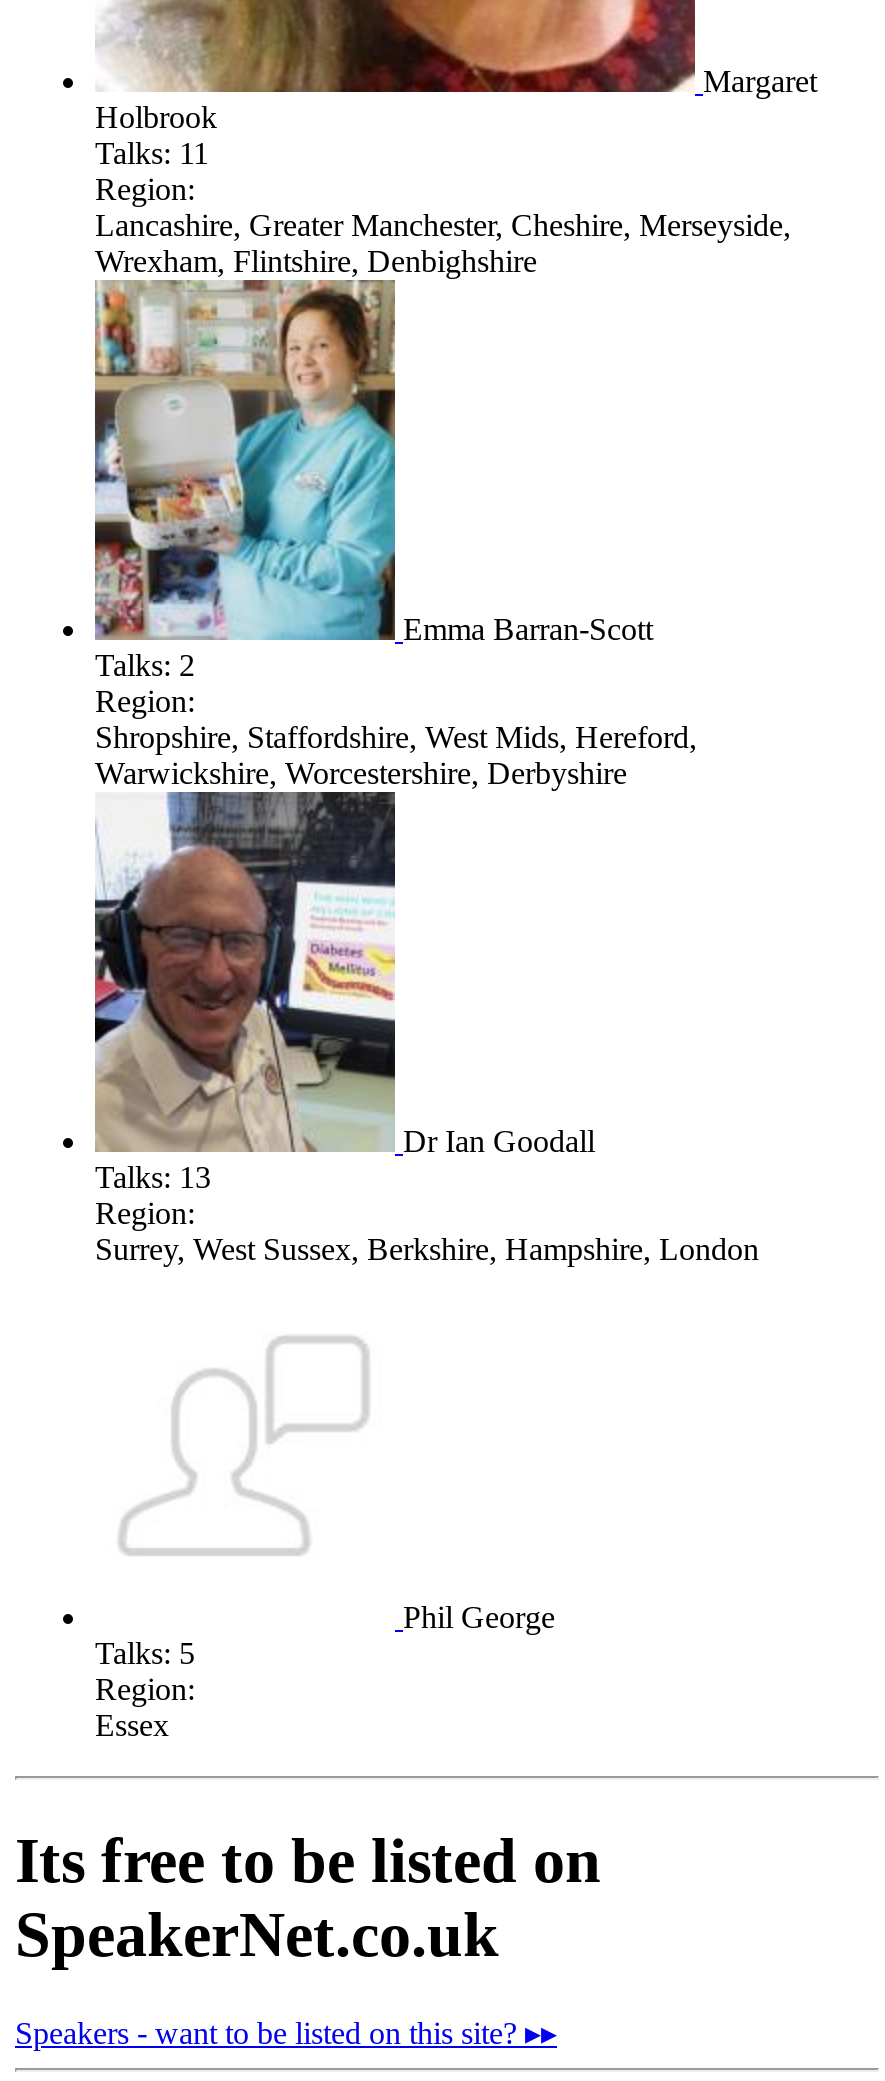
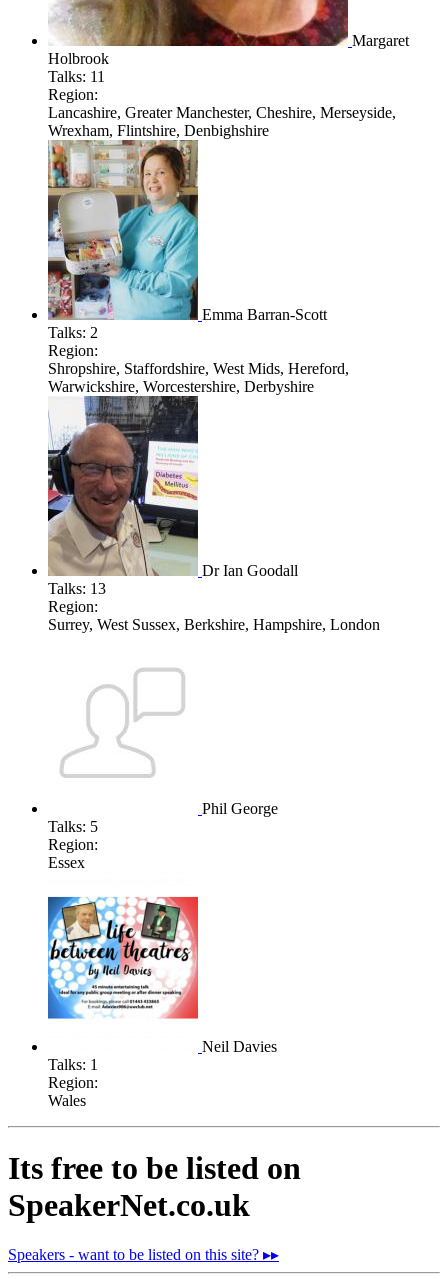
+ [image]
+ Neil Davies
+ Talks: 1
+ Region:
+ Wales
